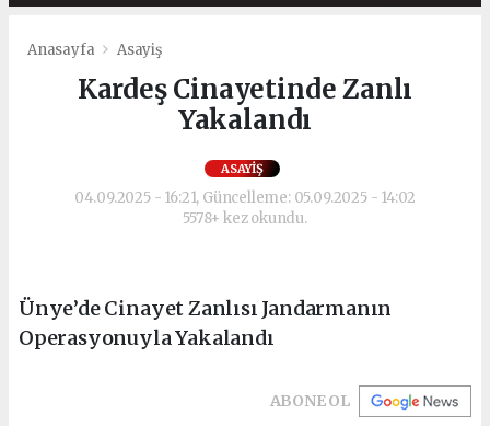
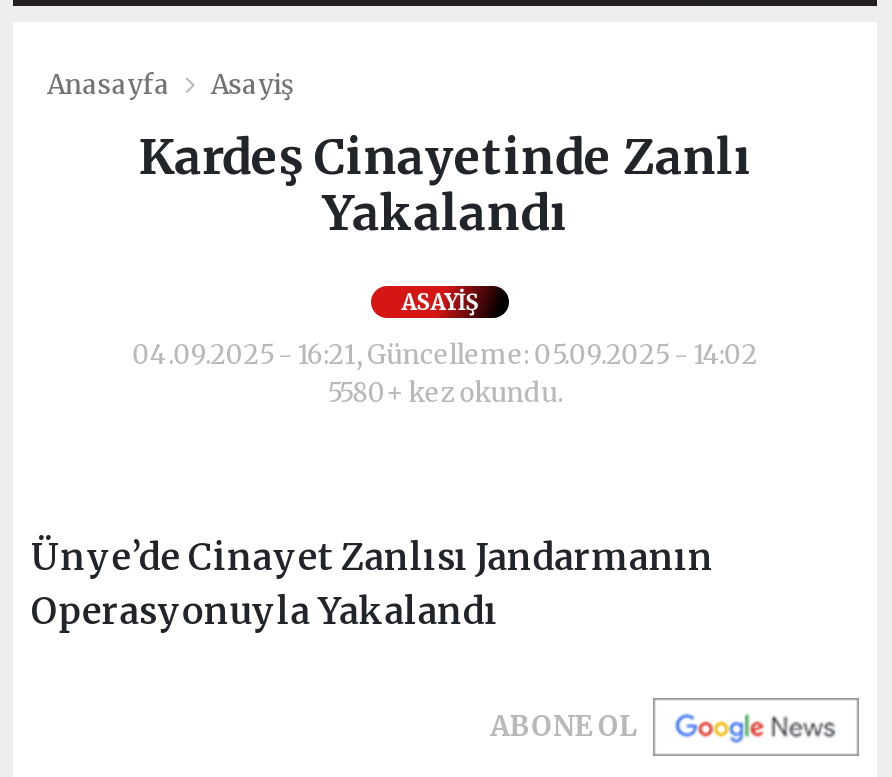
- 5578+ kez okundu.
+ 5580+ kez okundu.
